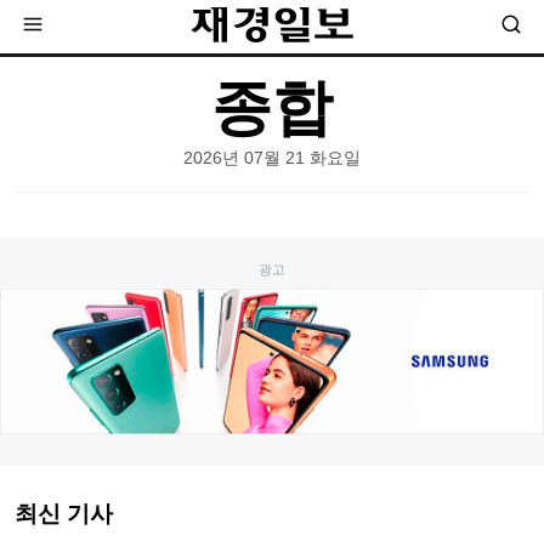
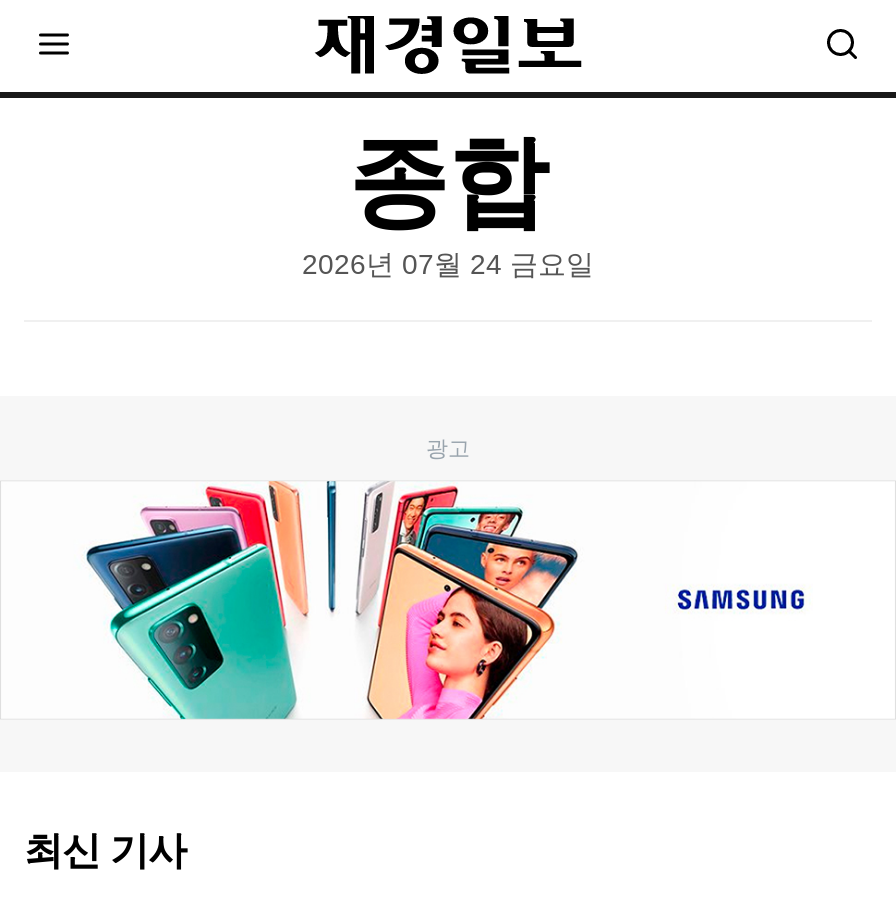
- 2026년 07월 21 화요일
+ 2026년 07월 24 금요일
